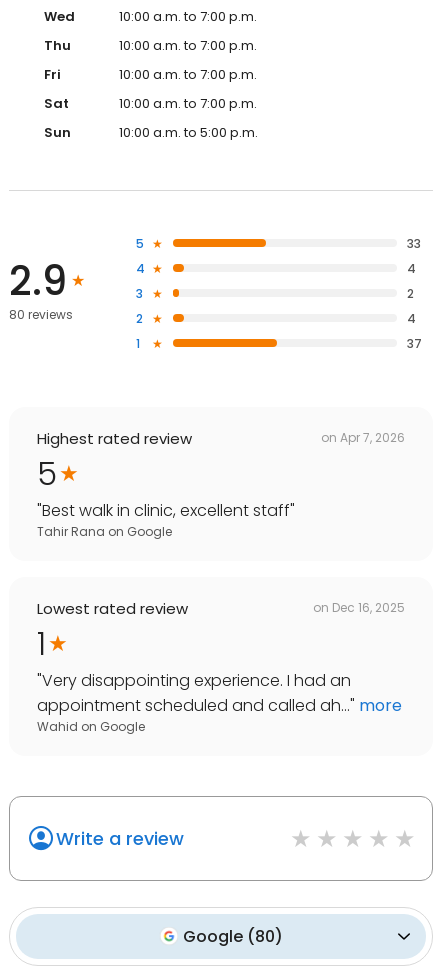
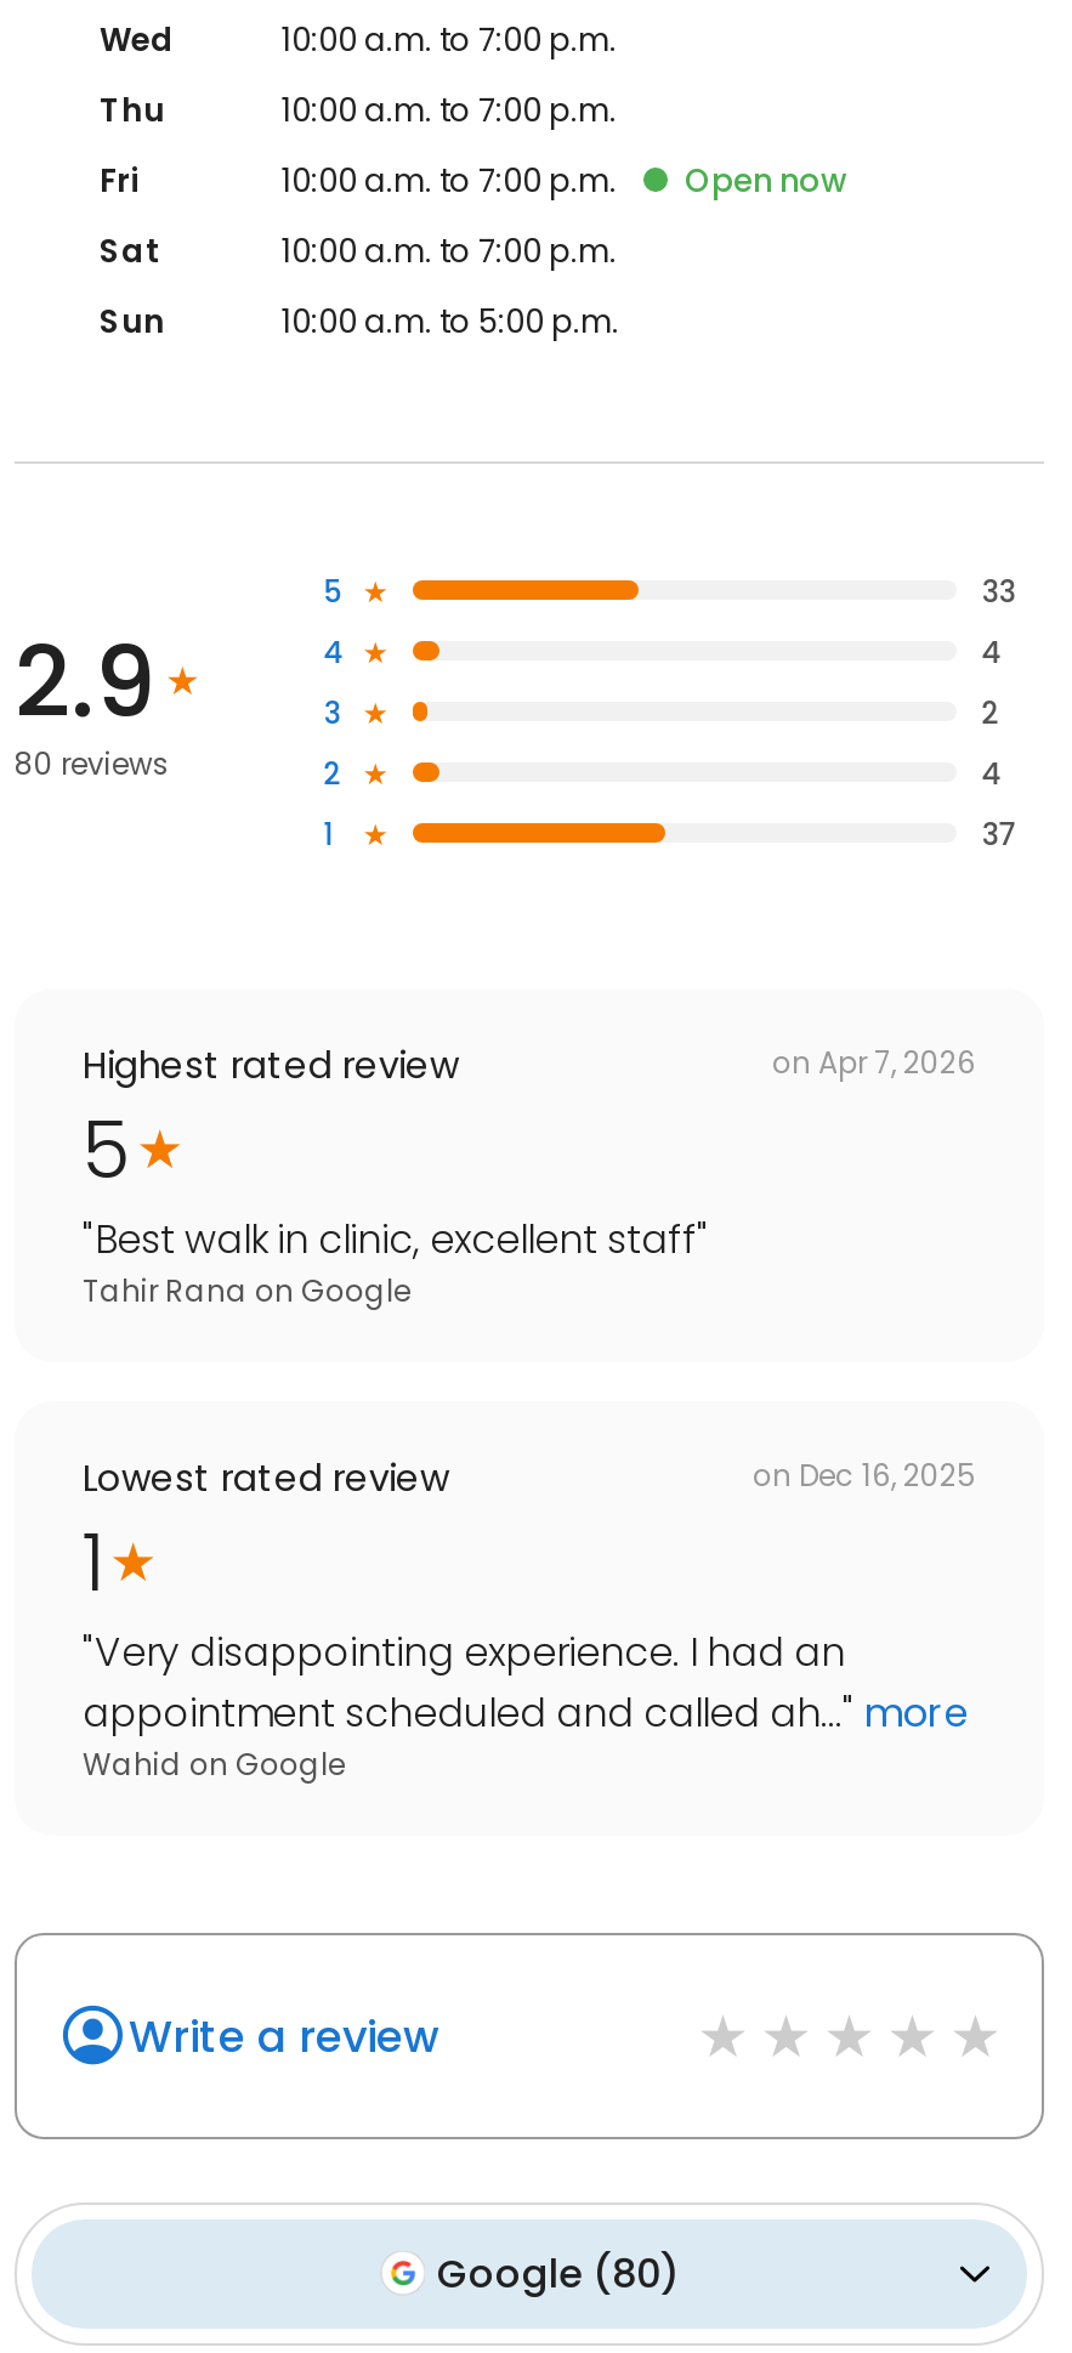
+ Open now
